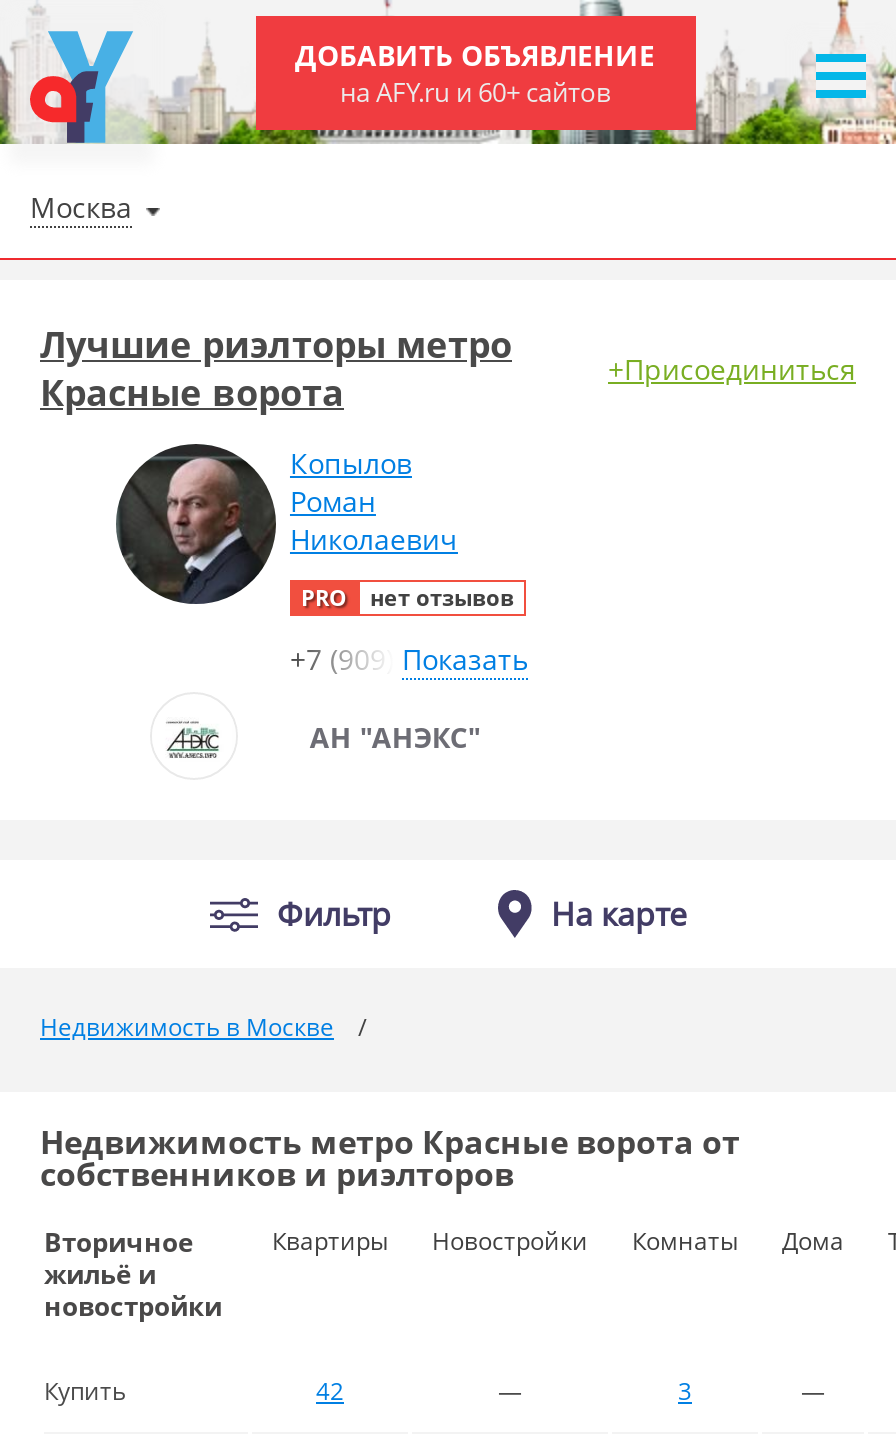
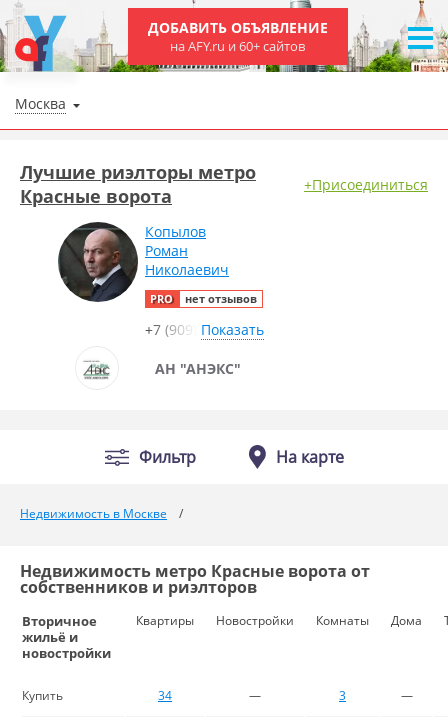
- 42
+ 34
